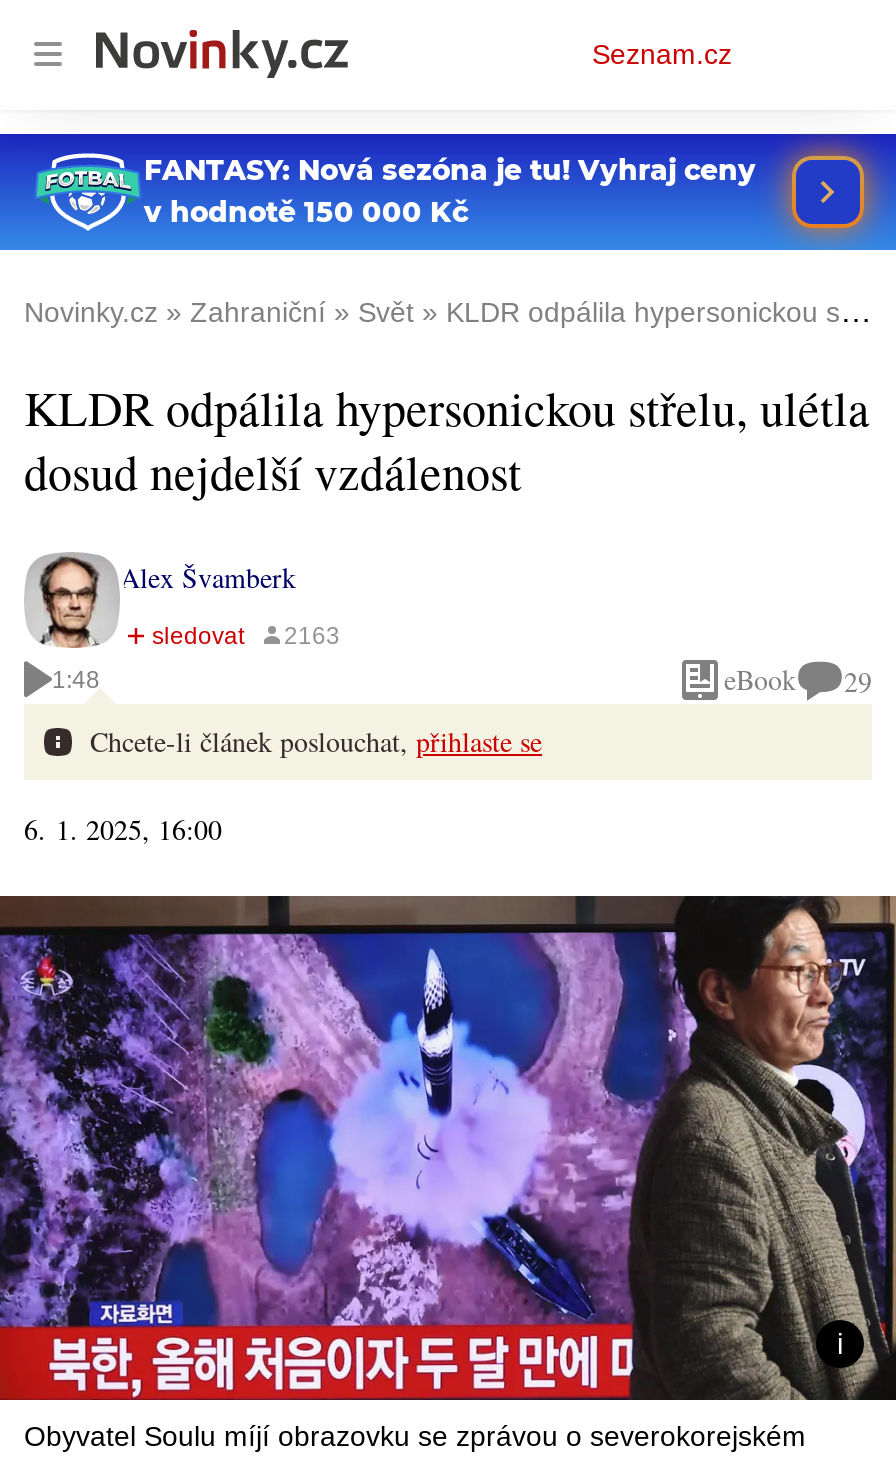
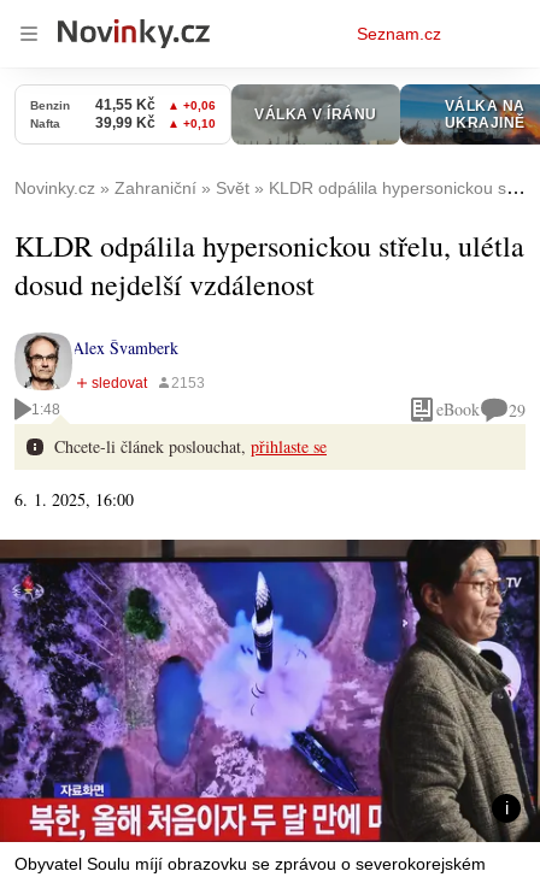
- [image]
+ [image]
